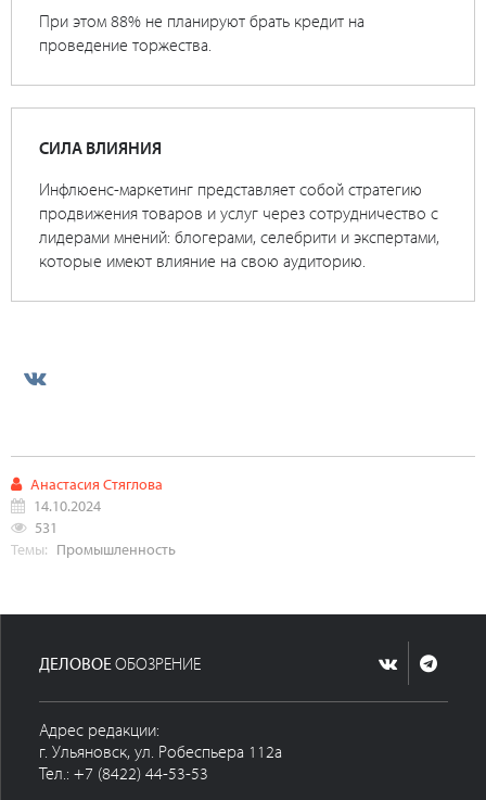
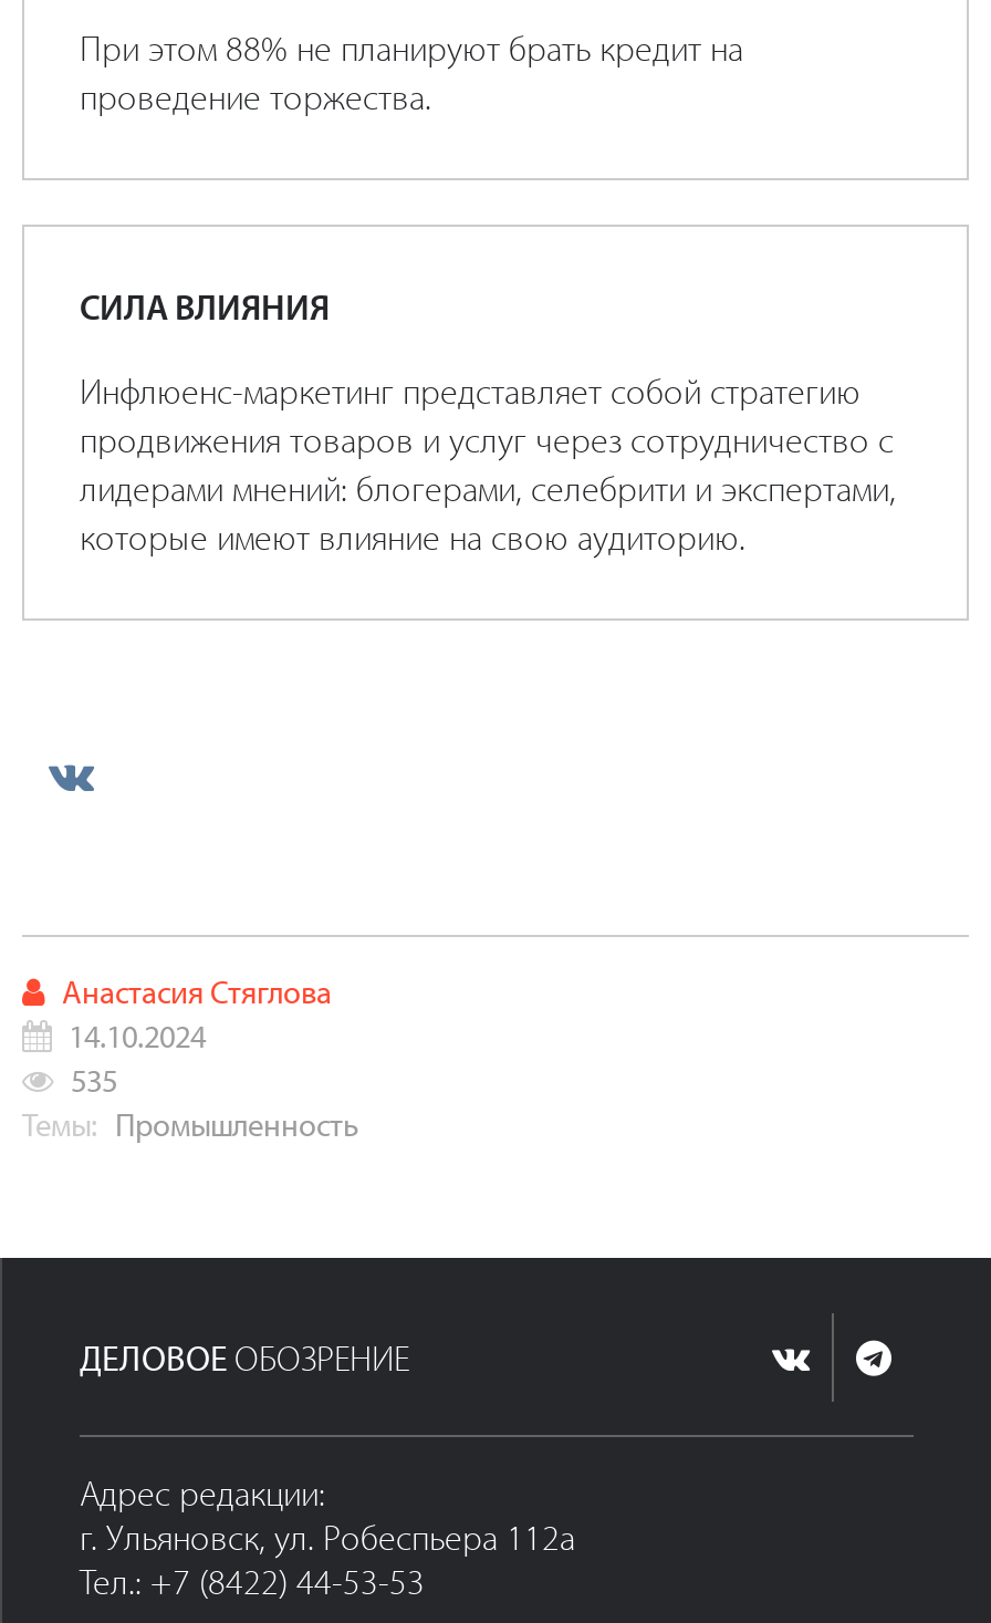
- 531
+ 535
